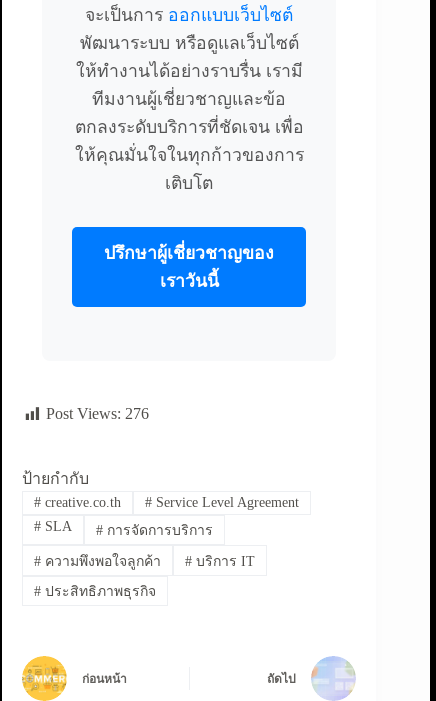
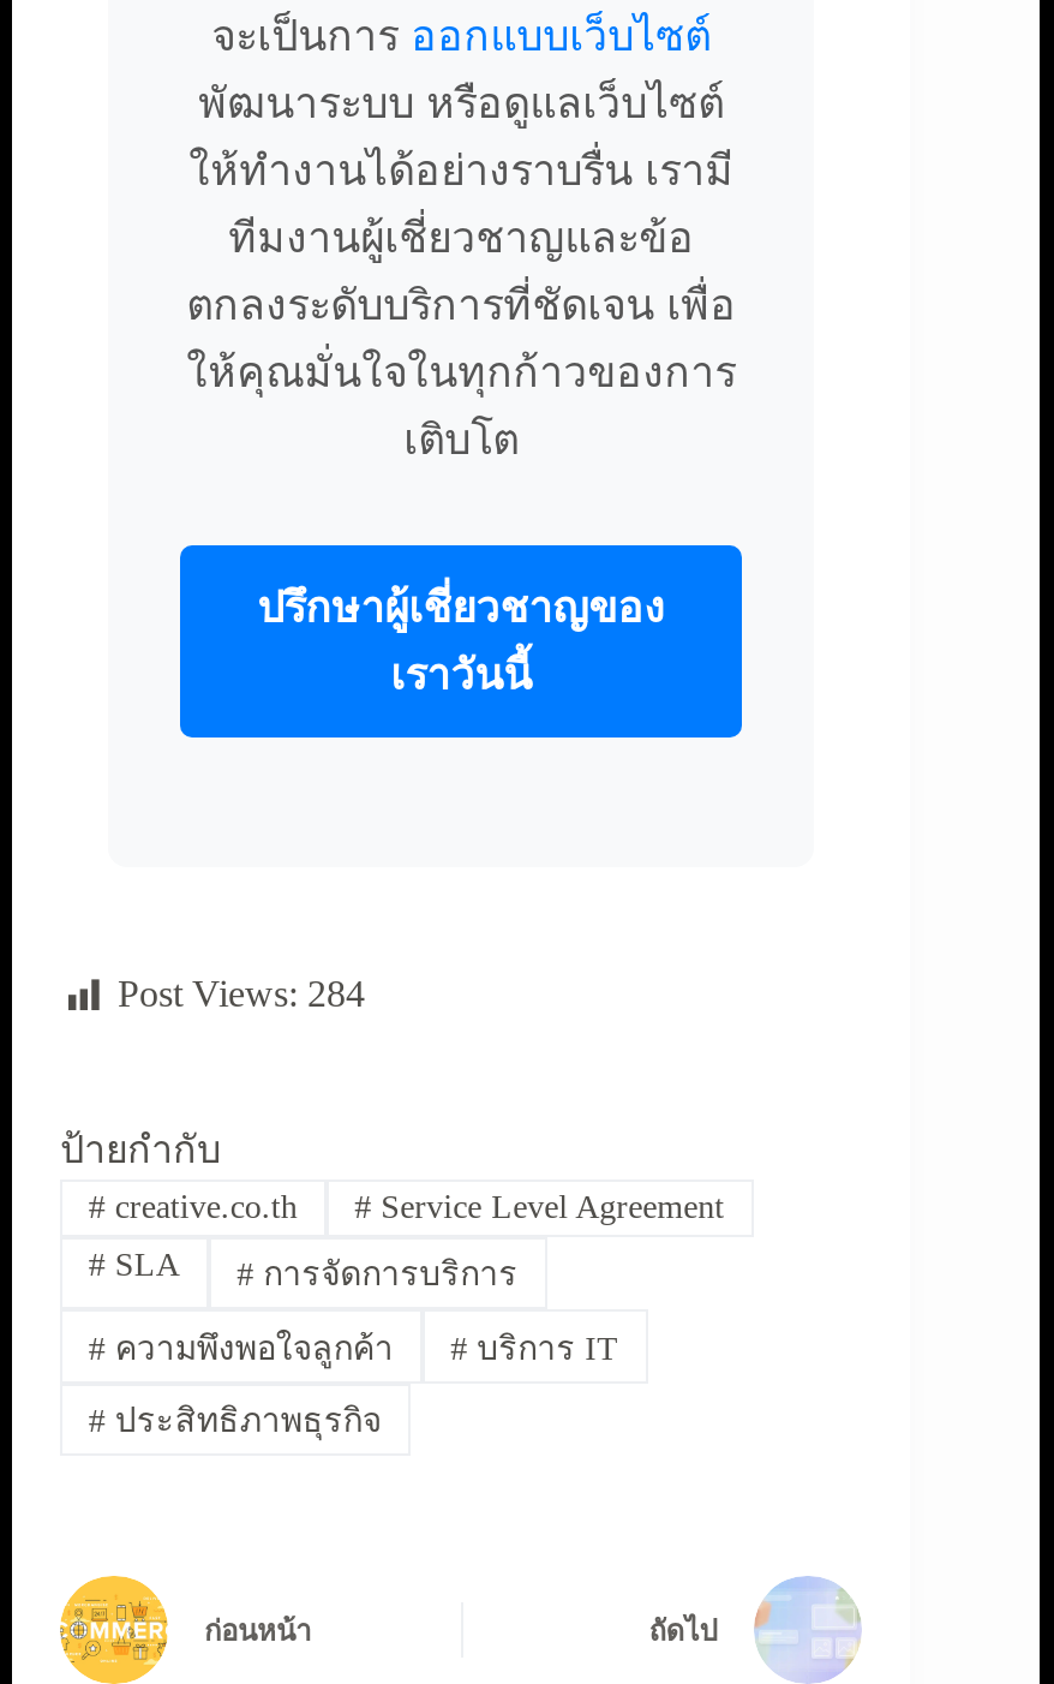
- Post Views: 276
+ Post Views: 284
